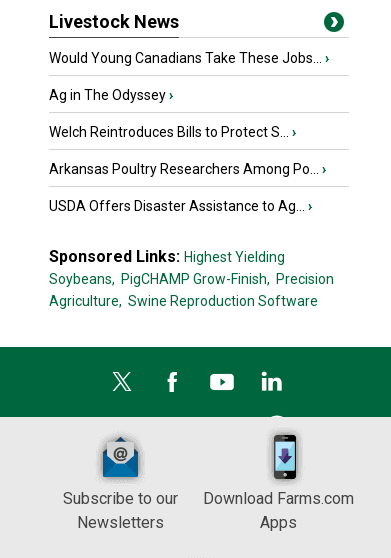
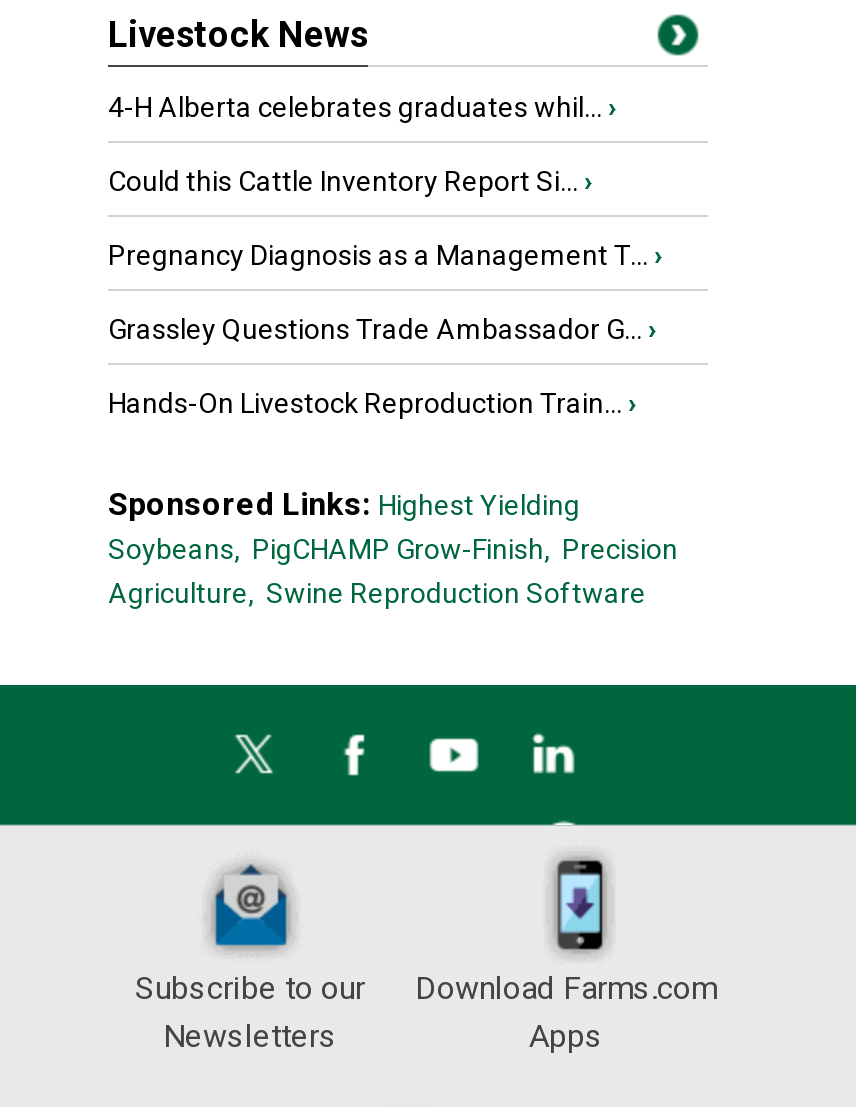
- Would Young Canadians Take These Jobs... ›
+ 4-H Alberta celebrates graduates whil... ›

- Ag in The Odyssey ›
+ Could this Cattle Inventory Report Si... ›

- Welch Reintroduces Bills to Protect S... ›
+ Pregnancy Diagnosis as a Management T... ›

- Arkansas Poultry Researchers Among Po... ›
+ Grassley Questions Trade Ambassador G... ›

- USDA Offers Disaster Assistance to Ag... ›
+ Hands-On Livestock Reproduction Train... ›
